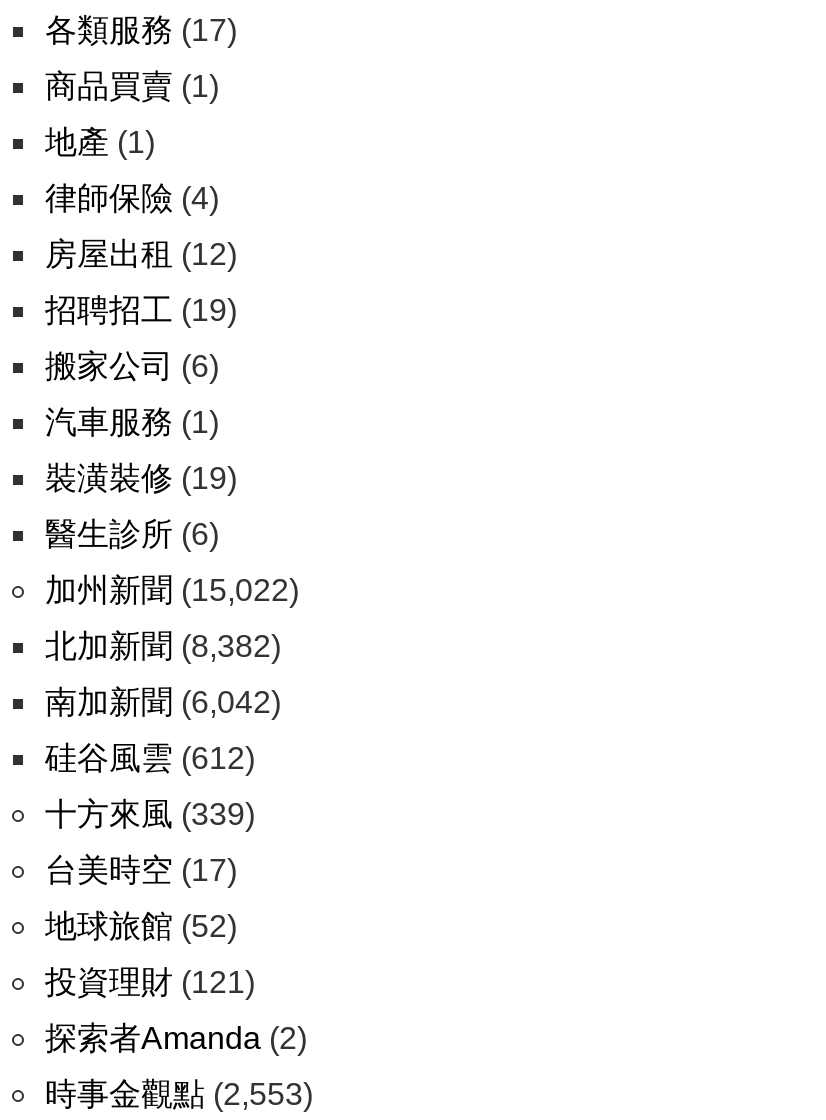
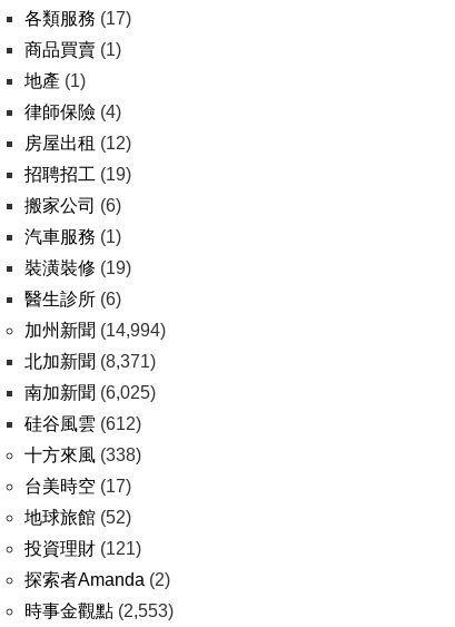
- 加州新聞(15,022)
+ 加州新聞(14,994)

- 北加新聞(8,382)
+ 北加新聞(8,371)

- 南加新聞(6,042)
+ 南加新聞(6,025)

- 十方來風(339)
+ 十方來風(338)
